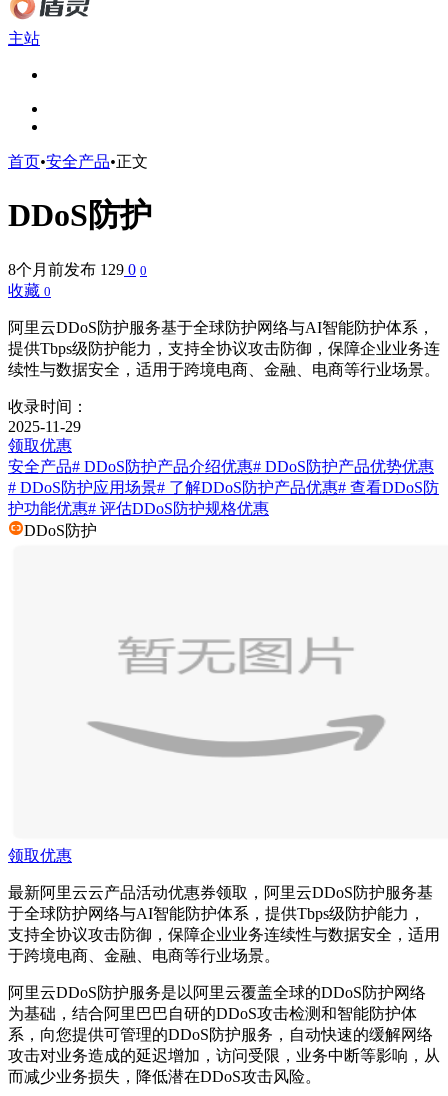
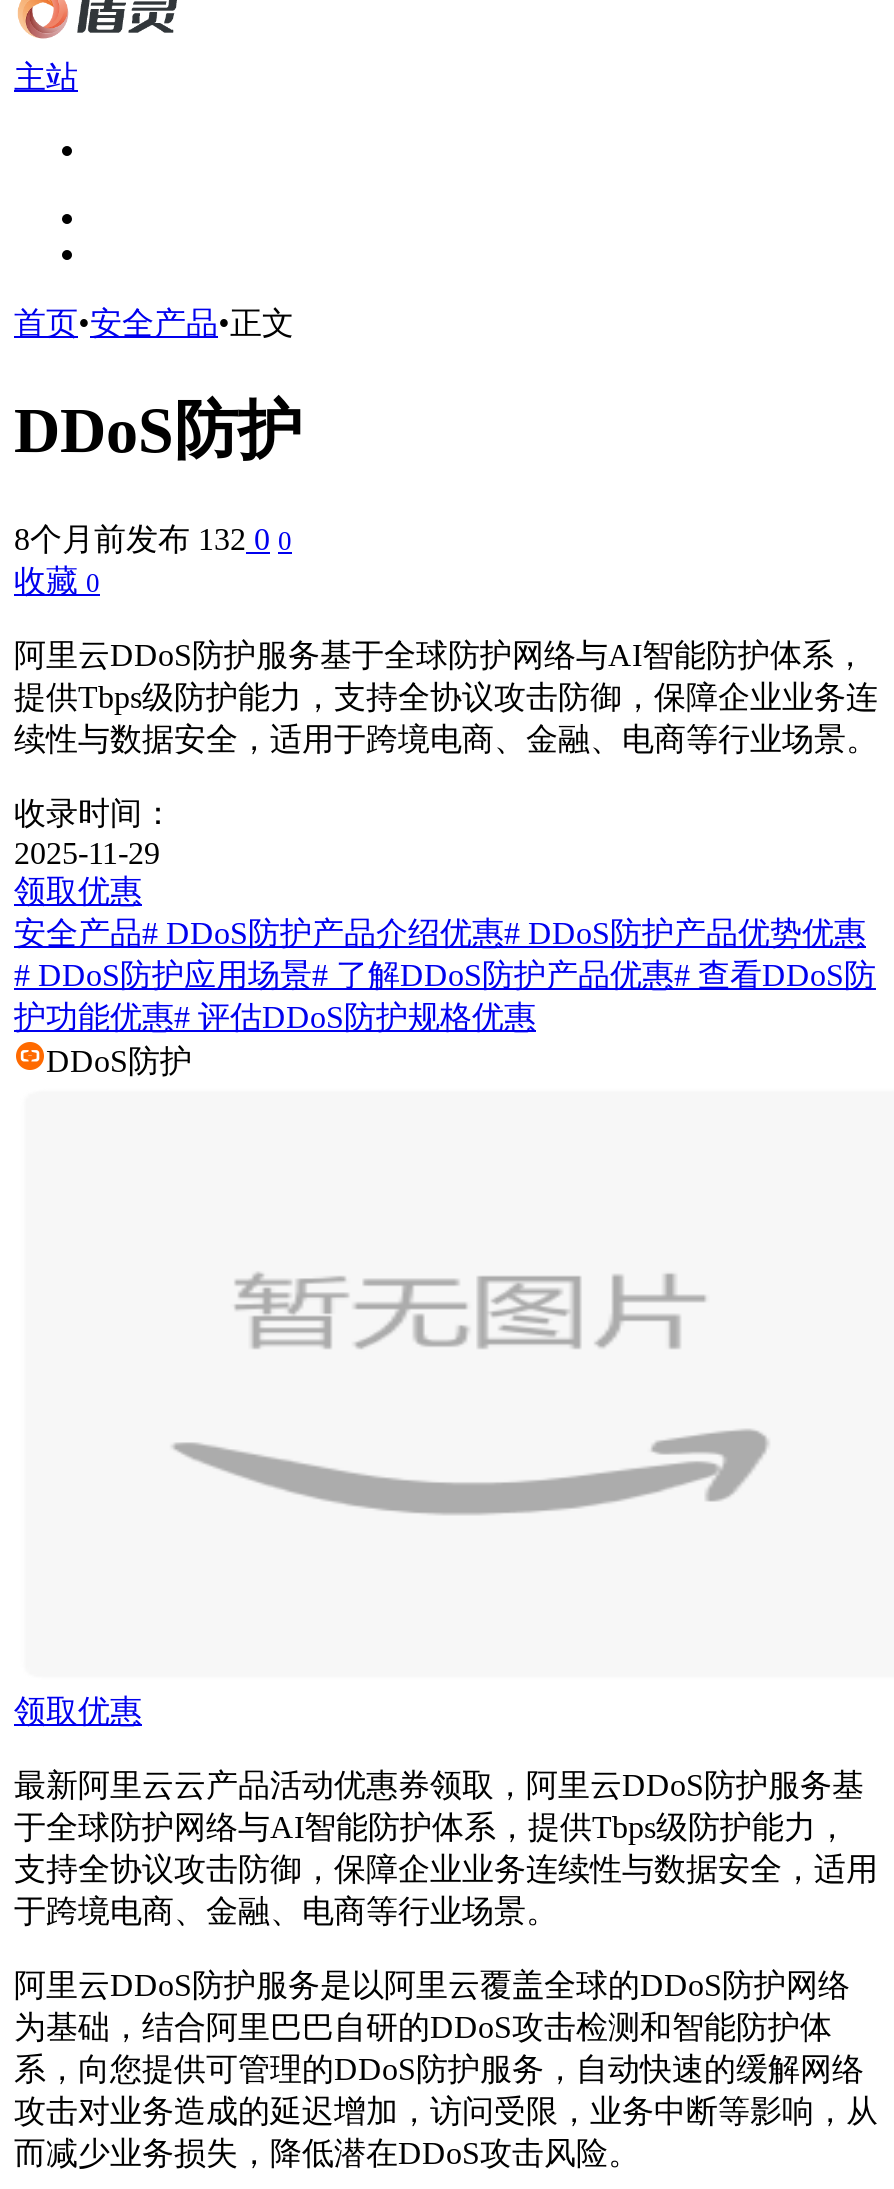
- 8个月前发布129 0 0
+ 8个月前发布132 0 0
